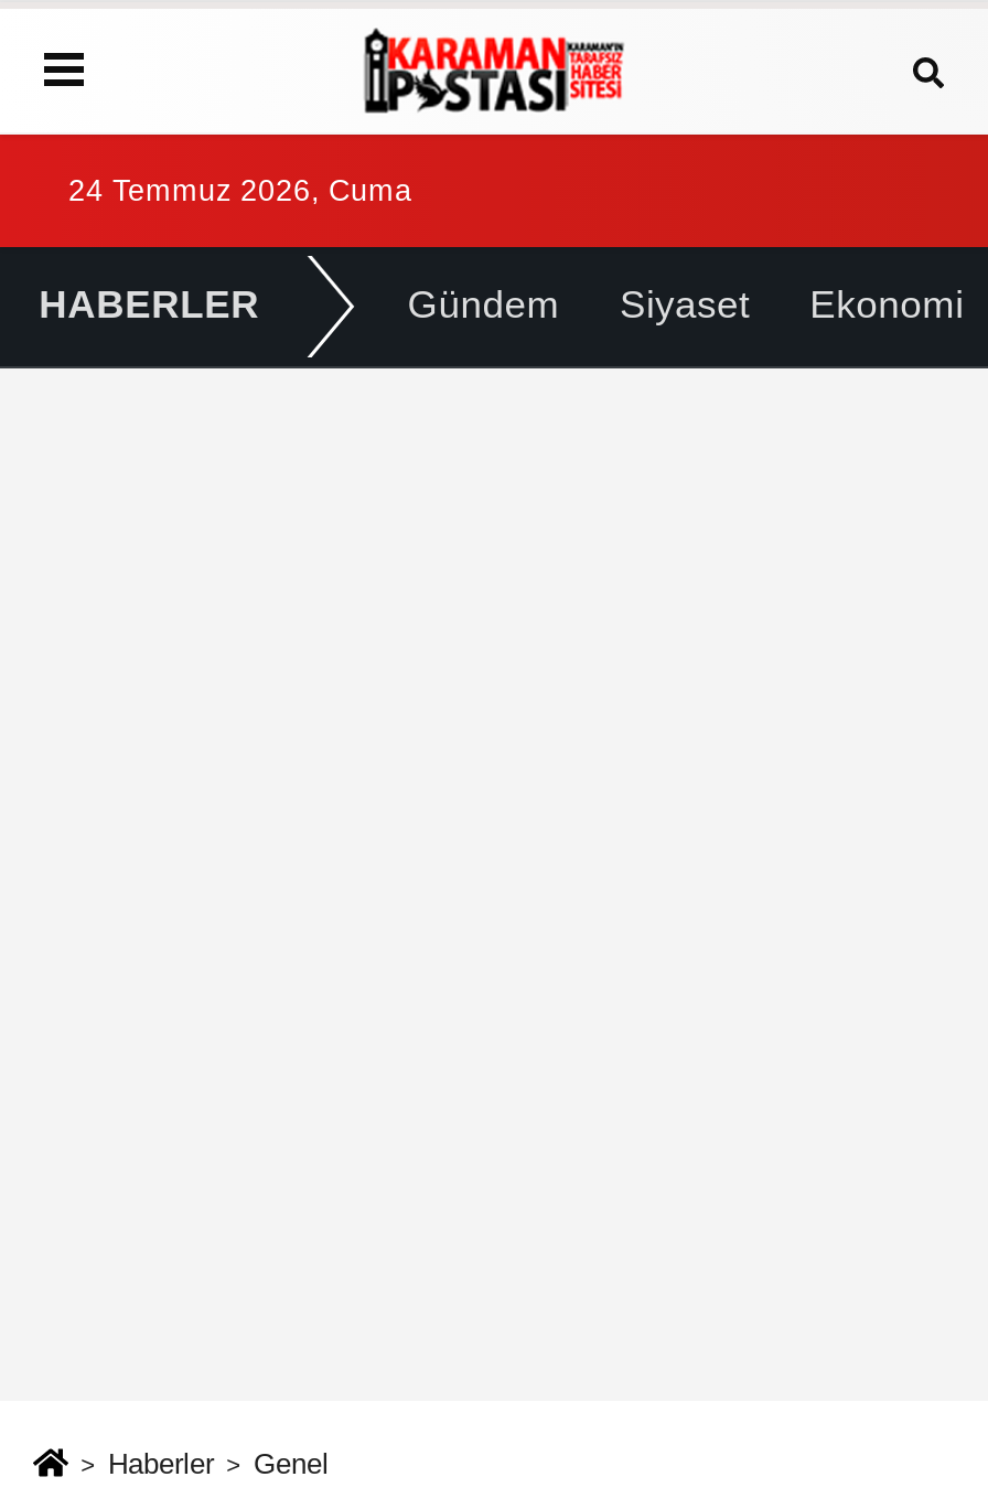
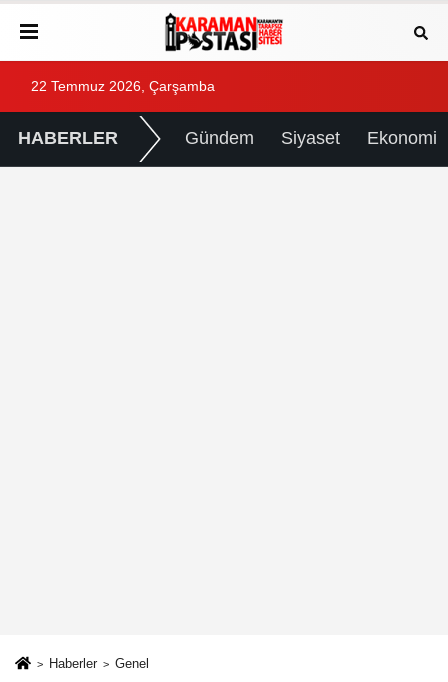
- 24 Temmuz 2026, Cuma
+ 22 Temmuz 2026, Çarşamba
